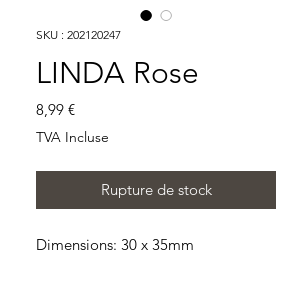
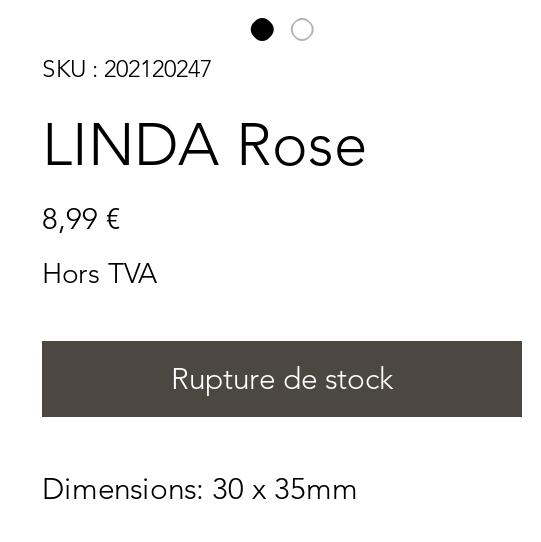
- TVA Incluse
+ Hors TVA
